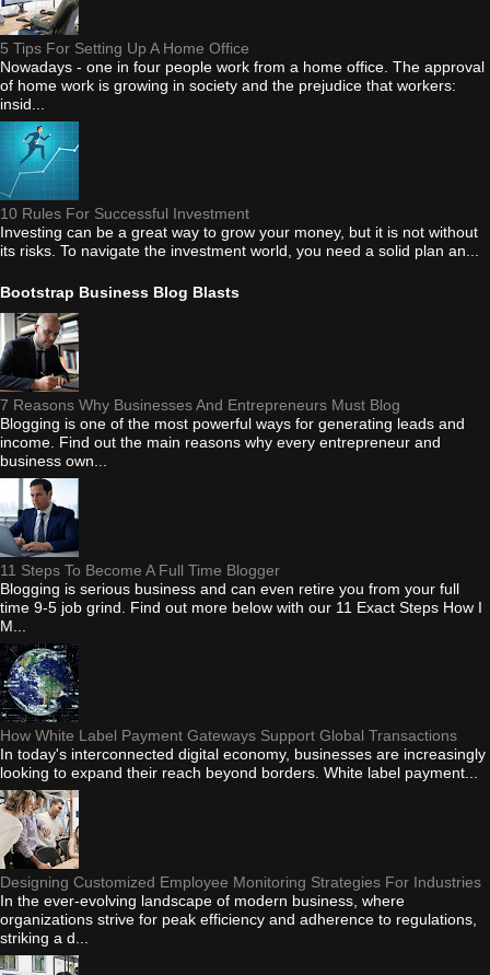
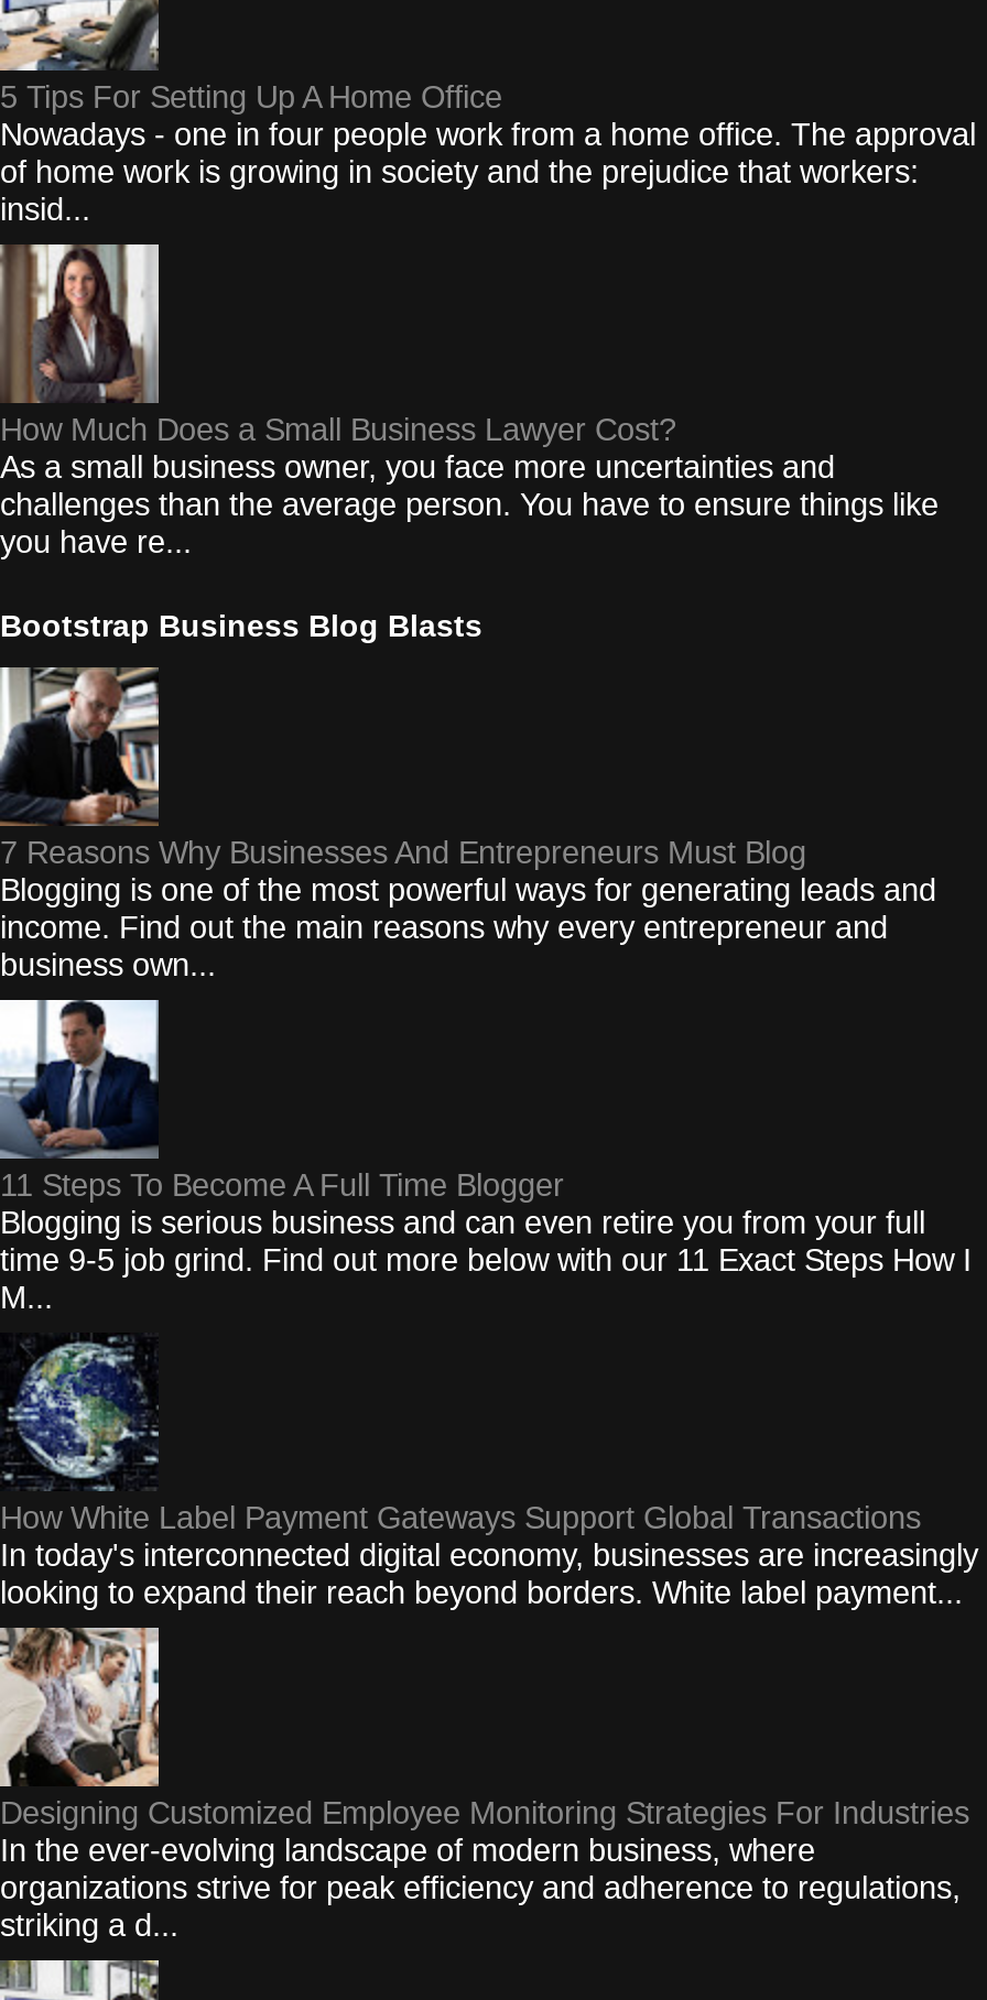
- [image]
- 10 Rules For Successful Investment
- Investing can be a great way to grow your money, but it is not without
- its risks. To navigate the investment world, you need a solid plan an...
+ [image]
+ How Much Does a Small Business Lawyer Cost?
+ As a small business owner, you face more uncertainties and
+ challenges than the average person. You have to ensure things like
+ you have re...
